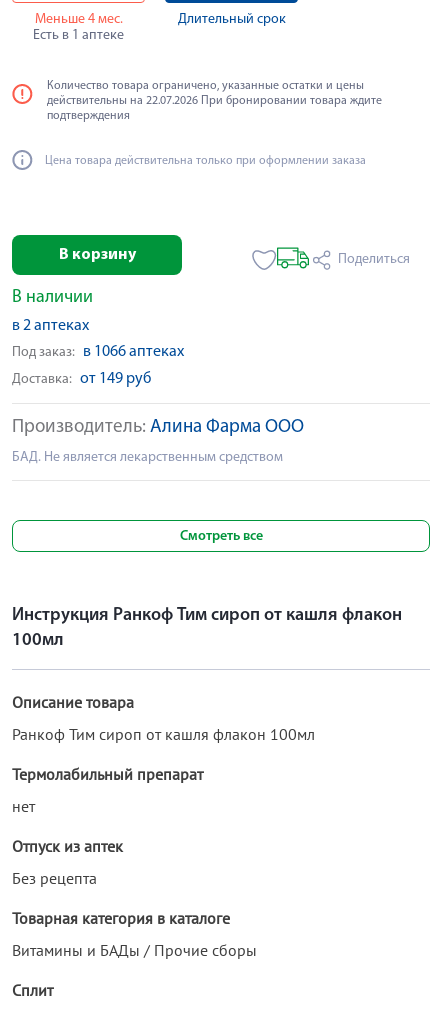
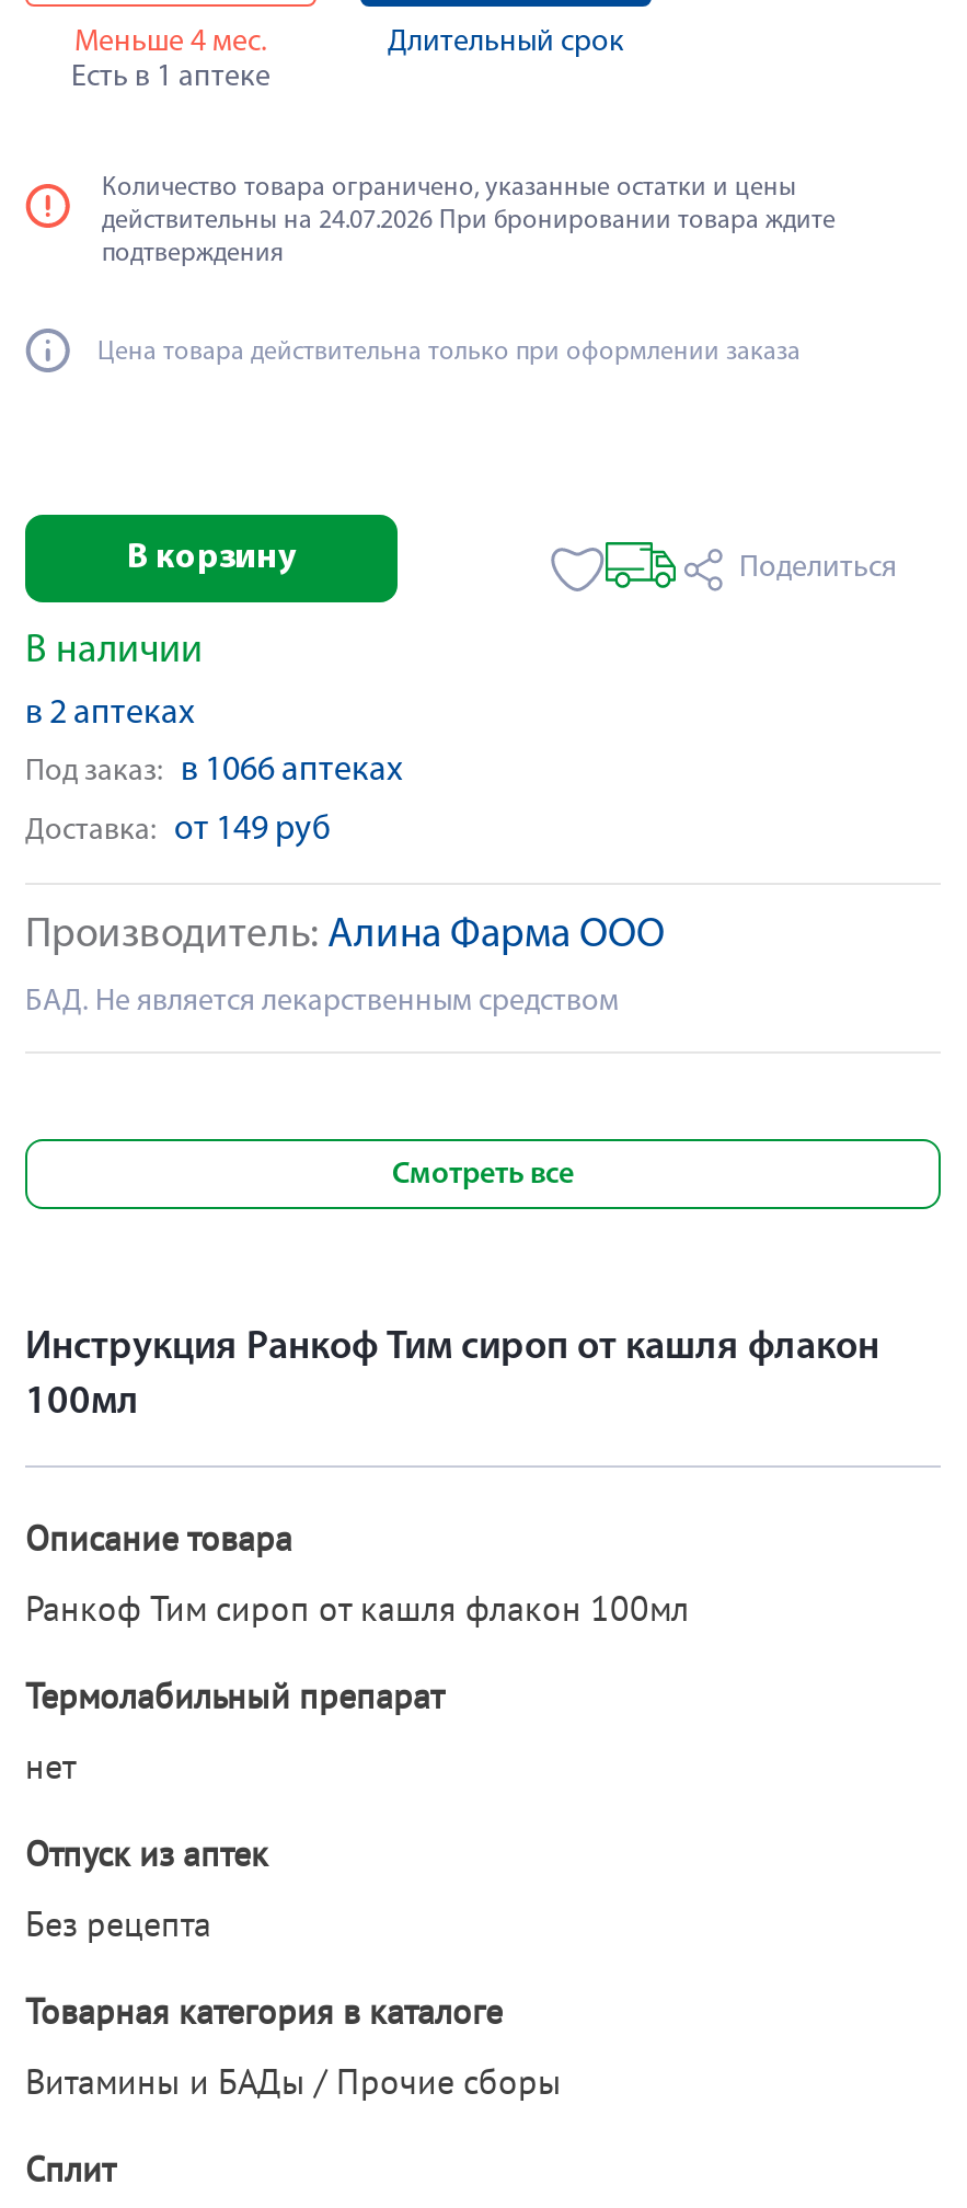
- действительны на 22.07.2026 При бронировании товара ждите
+ действительны на 24.07.2026 При бронировании товара ждите
